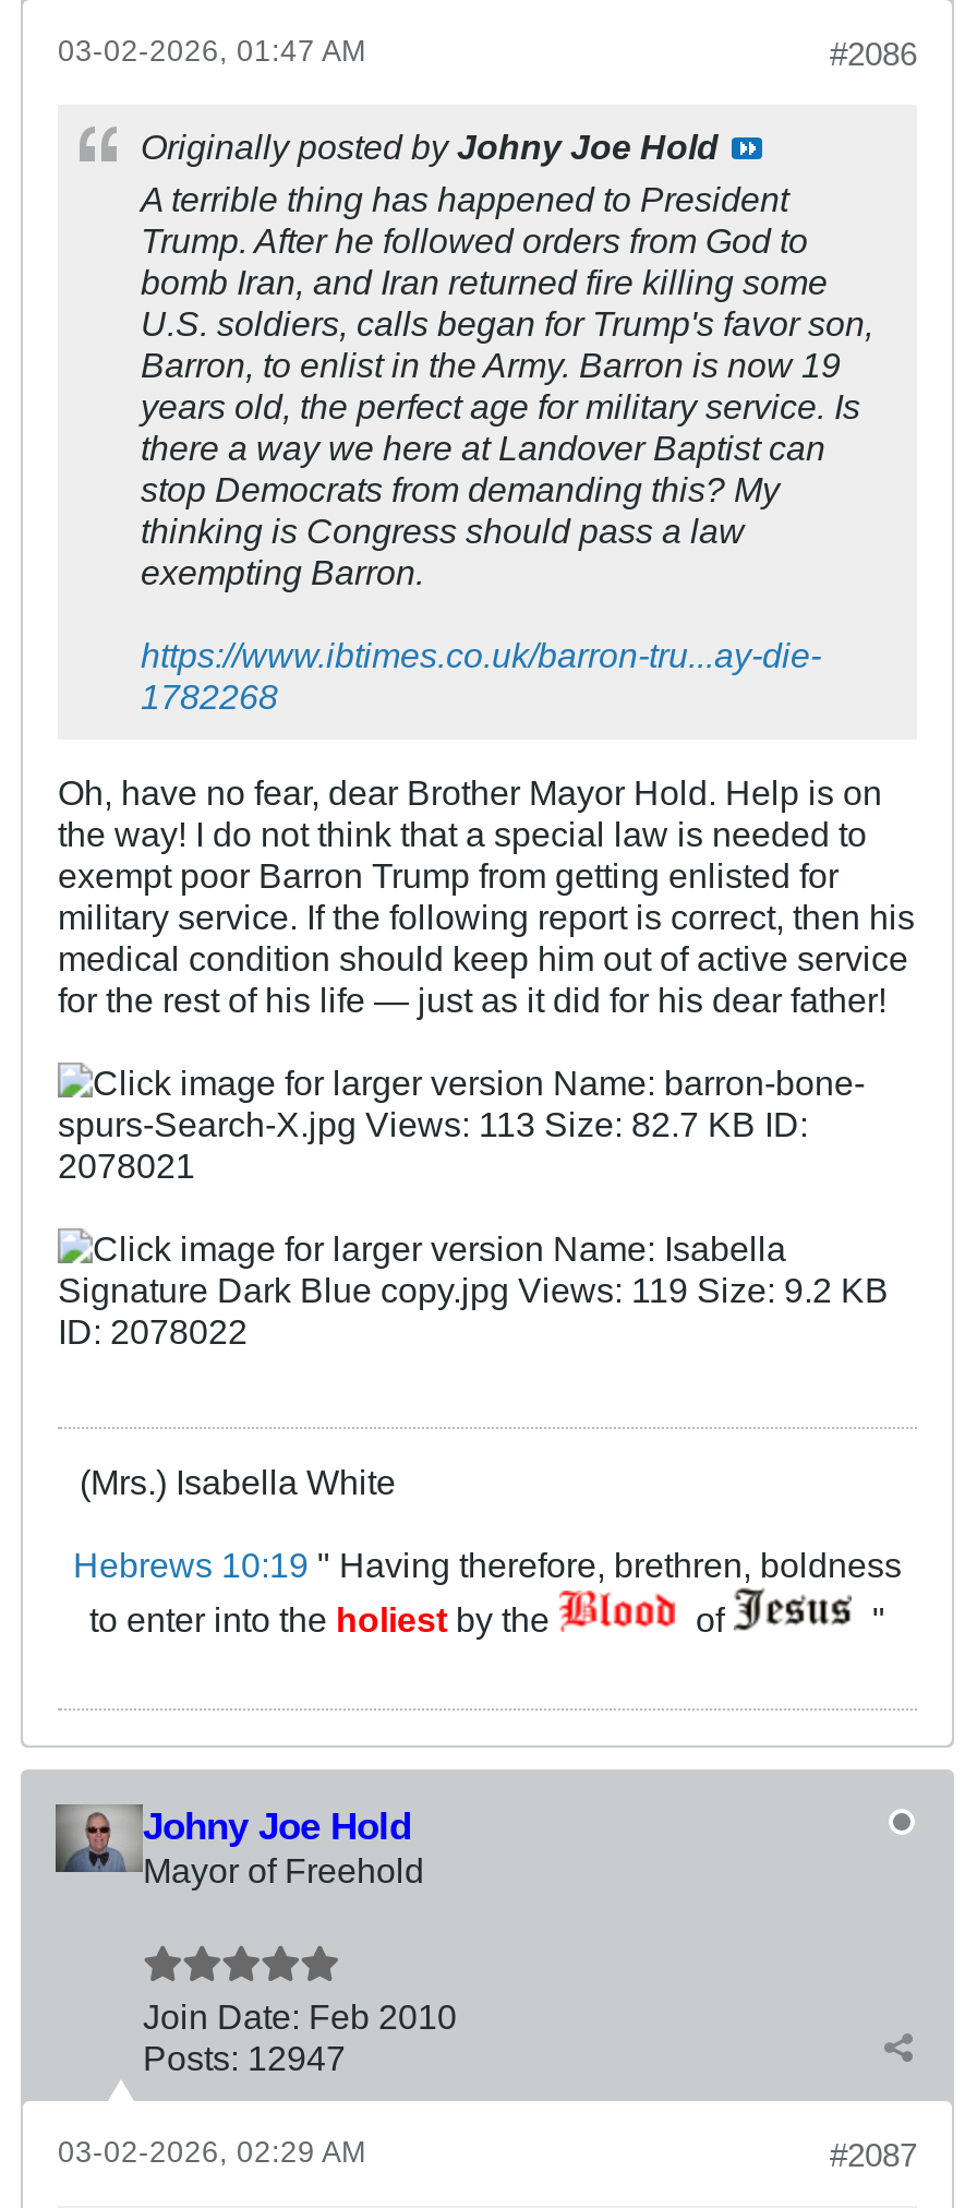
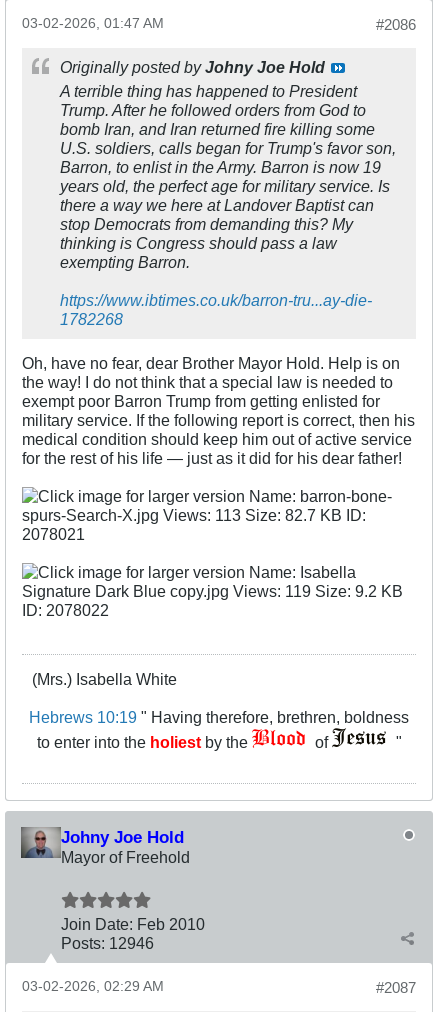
- Posts: 12947
+ Posts: 12946
